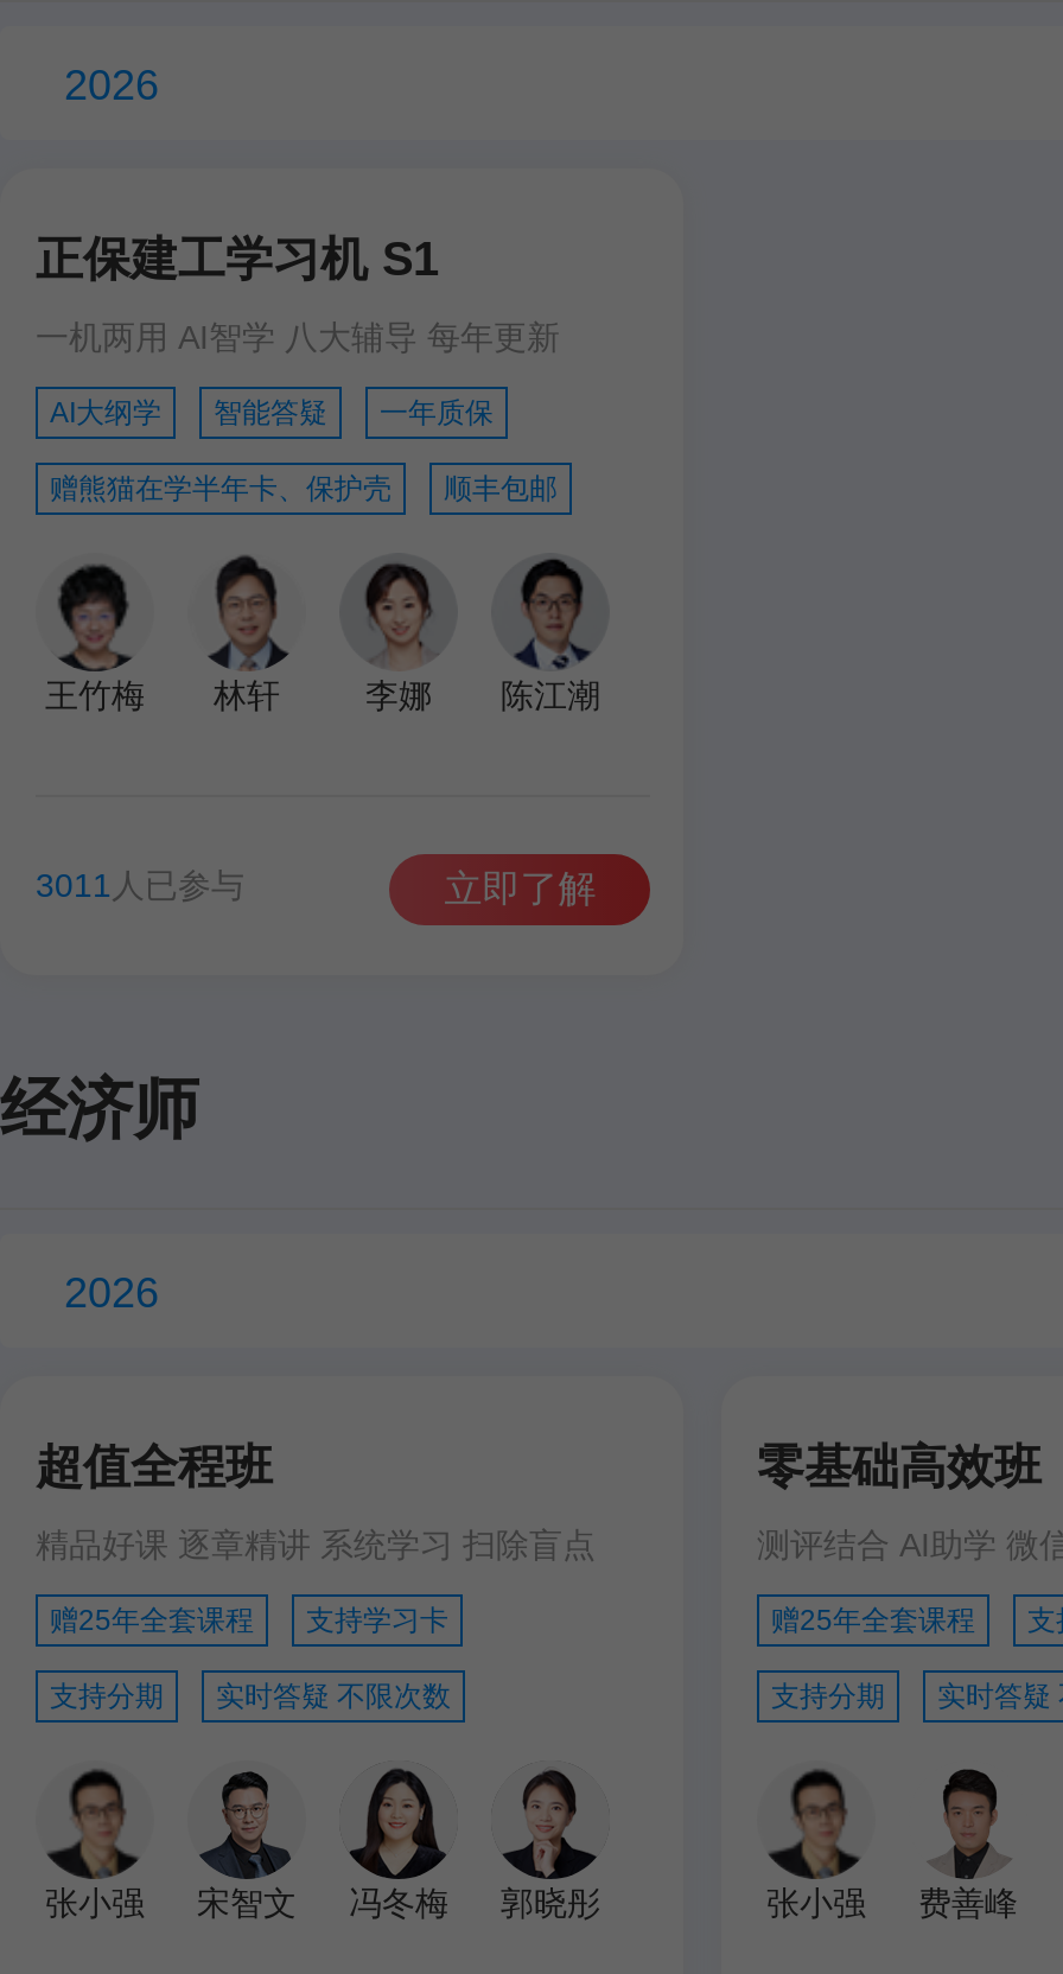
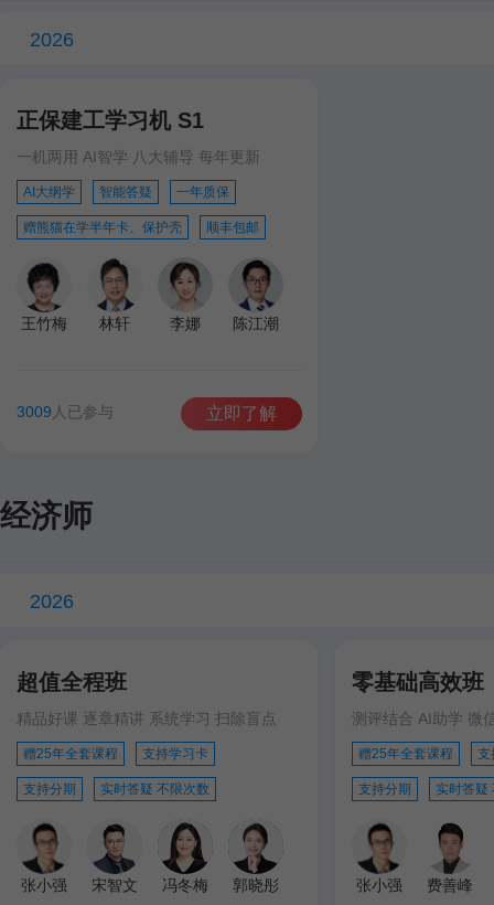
- 3011人已参与
+ 3009人已参与
